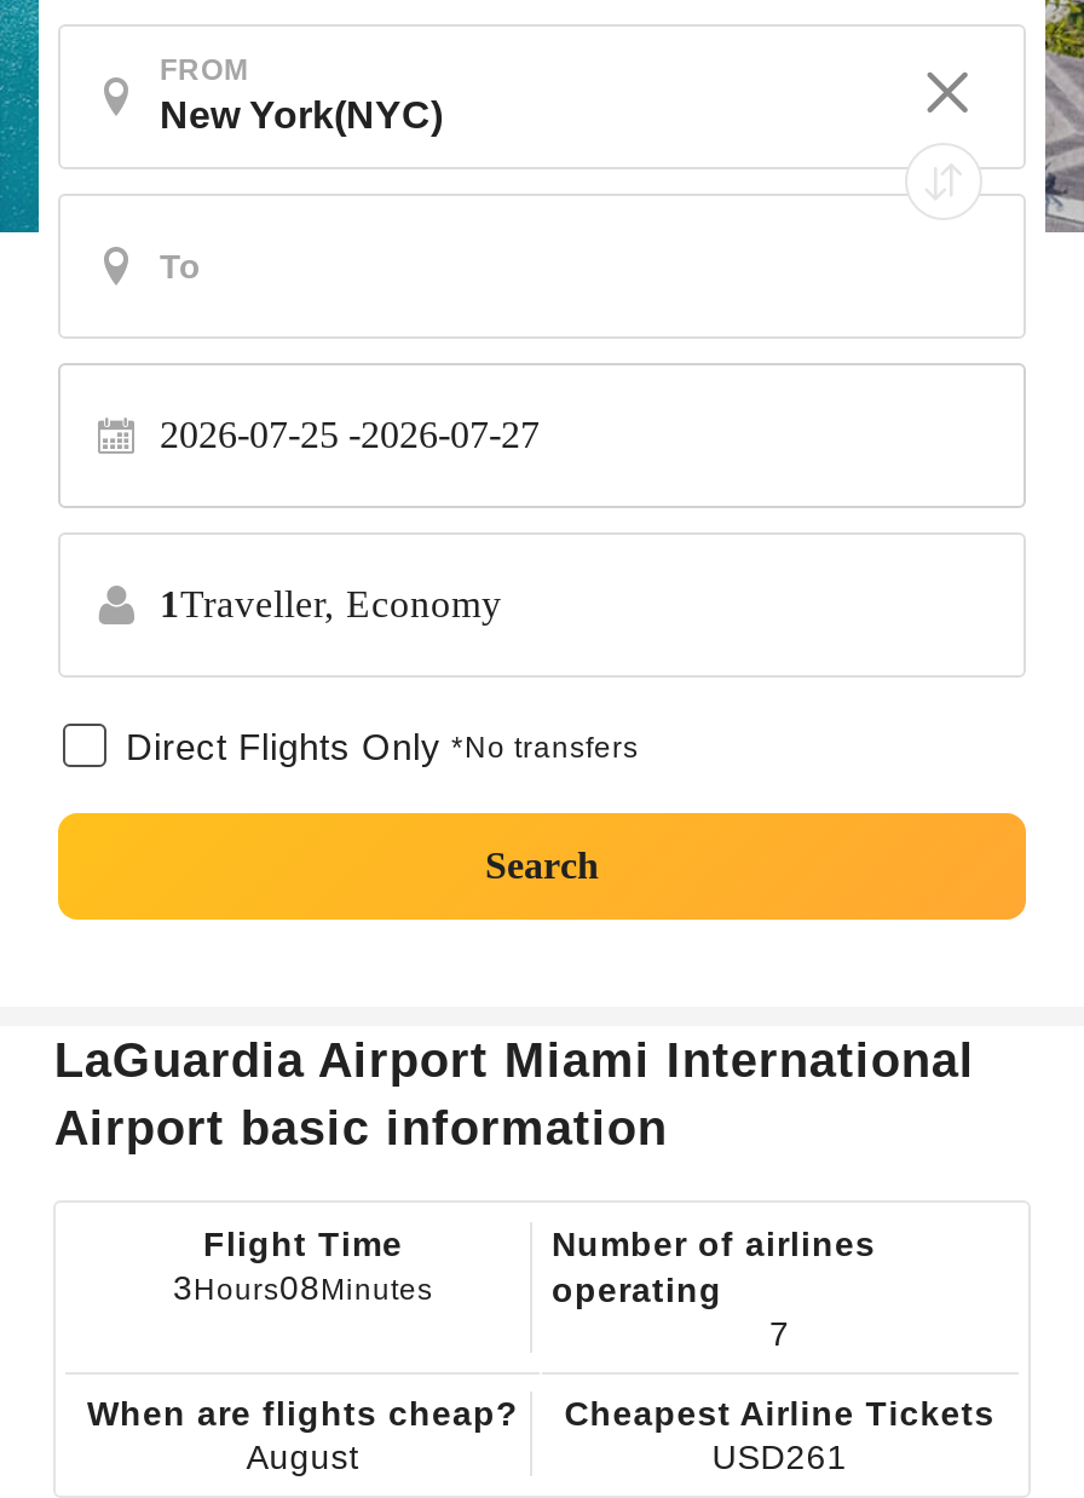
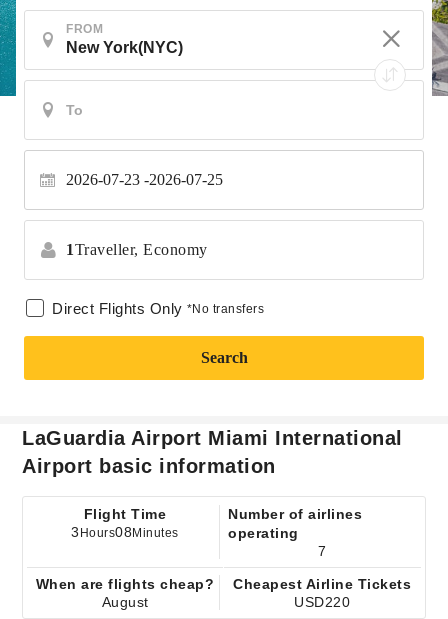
- 2026-07-25 -2026-07-27
+ 2026-07-23 -2026-07-25

- USD261
+ USD220
